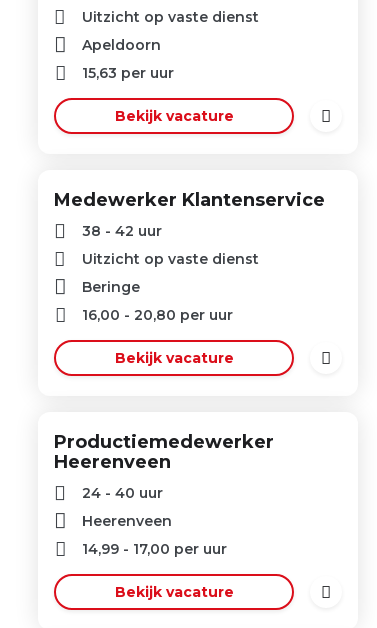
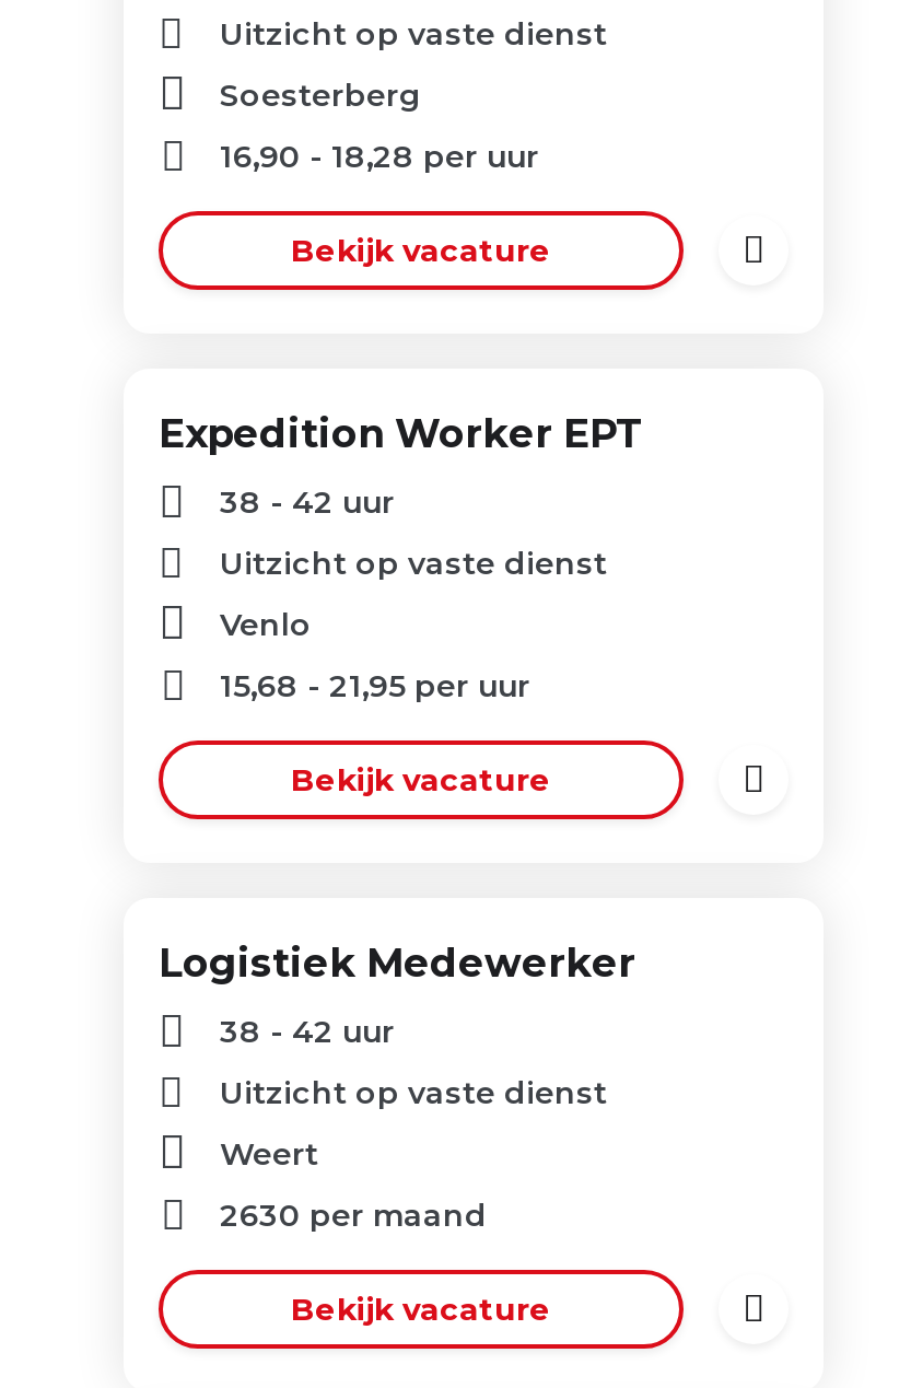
- Apeldoorn
+ Soesterberg

- 15,63 per uur
+ 16,90 - 18,28 per uur

- Medewerker Klantenservice
+ Expedition Worker EPT

- Beringe
+ Venlo

- 16,00 - 20,80 per uur
+ 15,68 - 21,95 per uur

- Productiemedewerker
- Heerenveen
- 24 - 40 uur
- Heerenveen
- 14,99 - 17,00 per uur
+ Logistiek Medewerker
+ 38 - 42 uur
+ Uitzicht op vaste dienst
+ Weert
+ 2630 per maand
